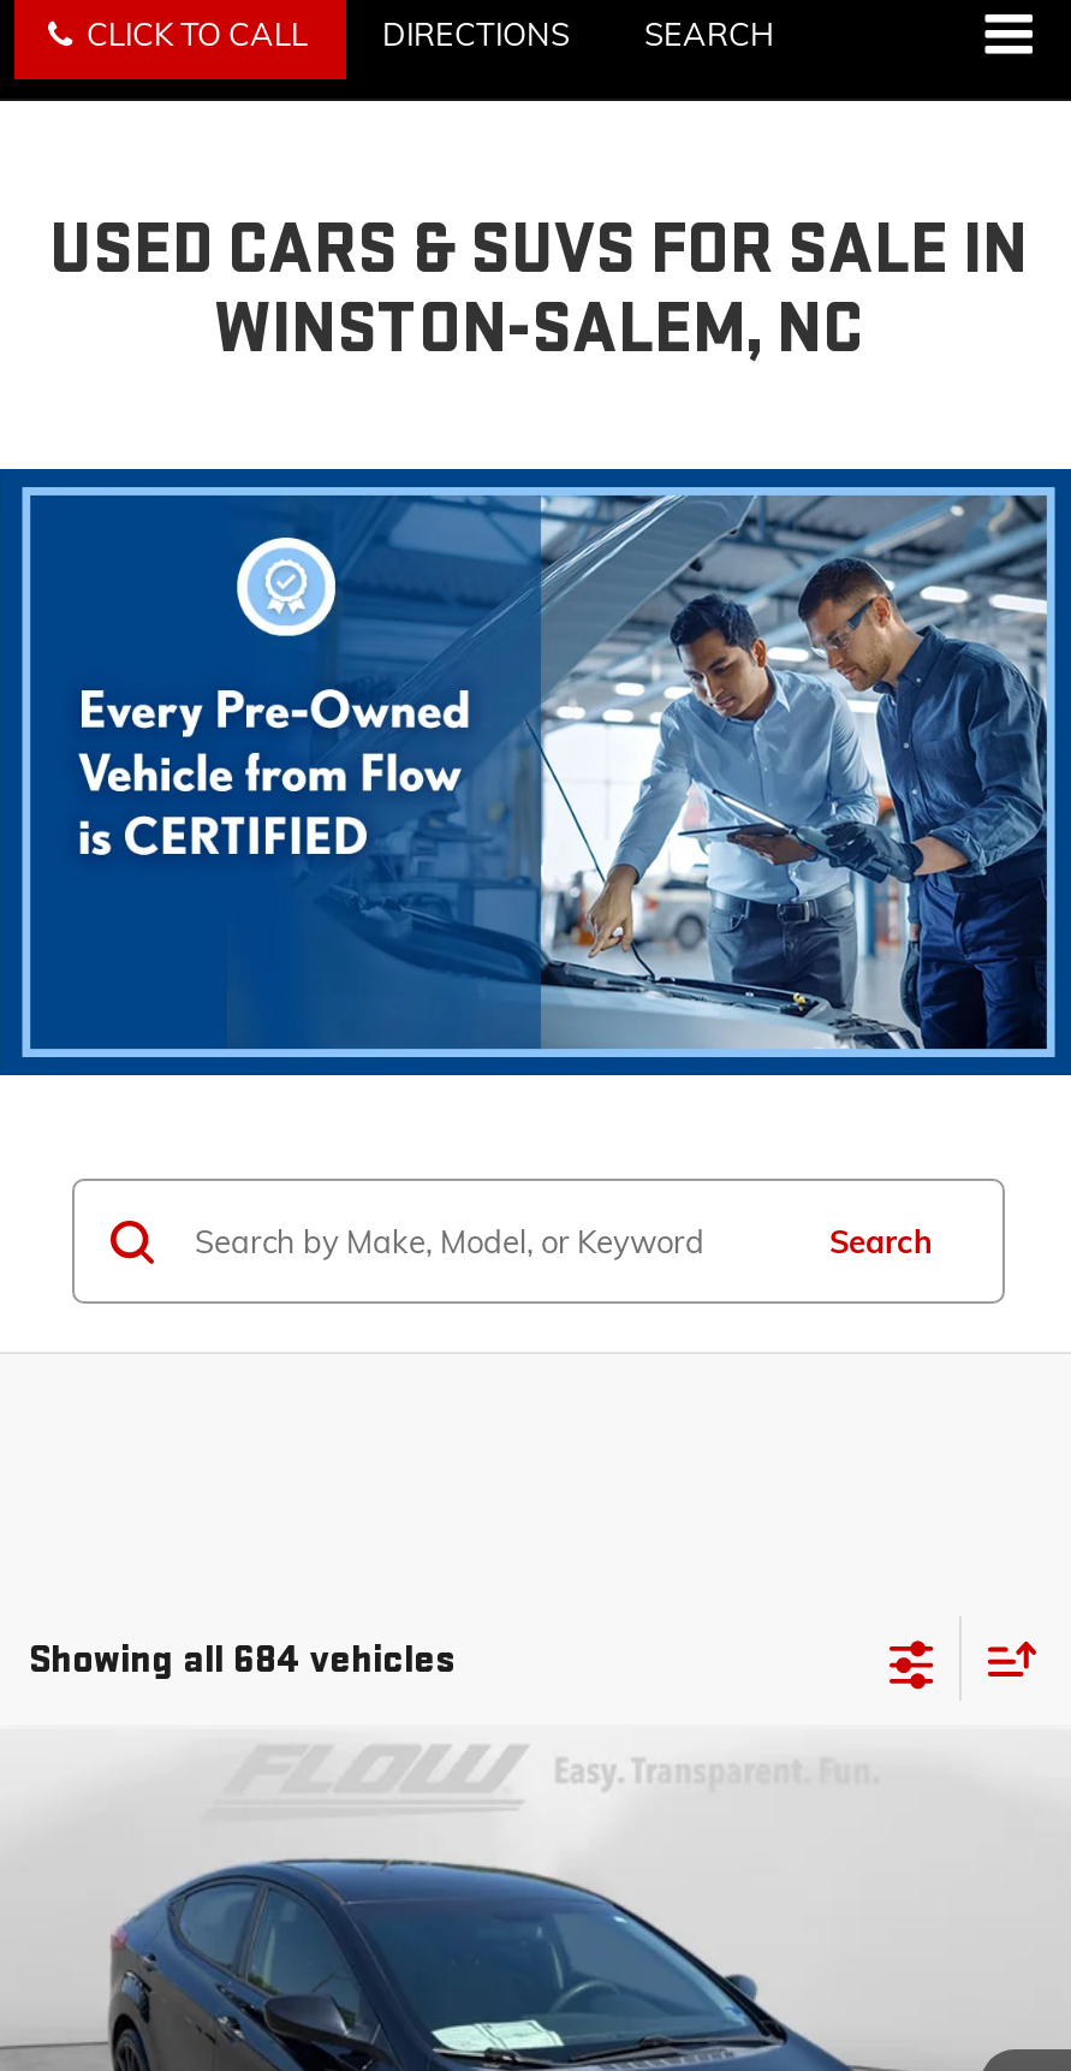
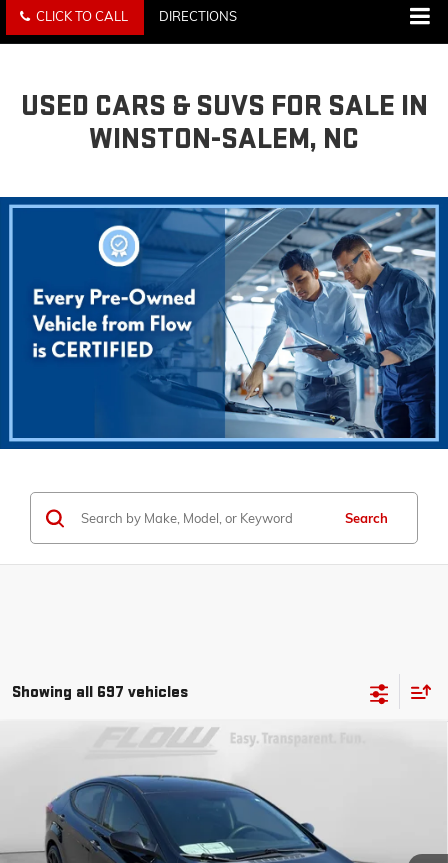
- SEARCH

- Showing all 684 vehicles
+ Showing all 697 vehicles
